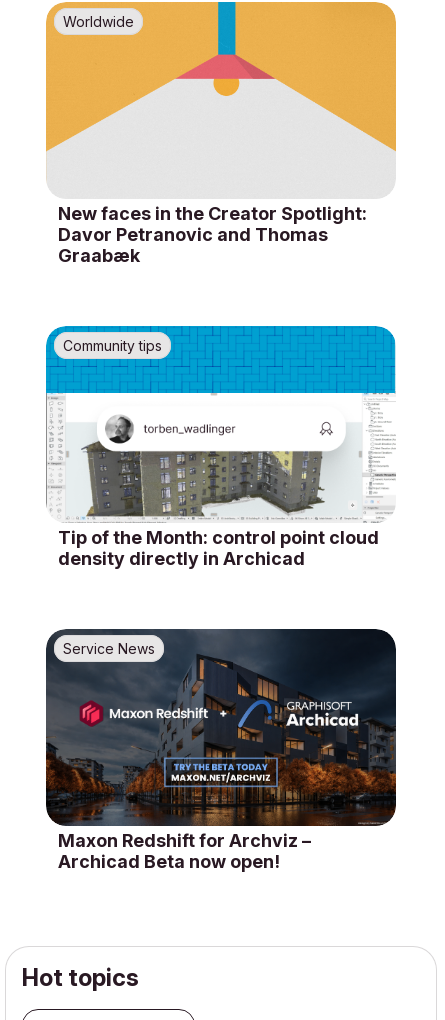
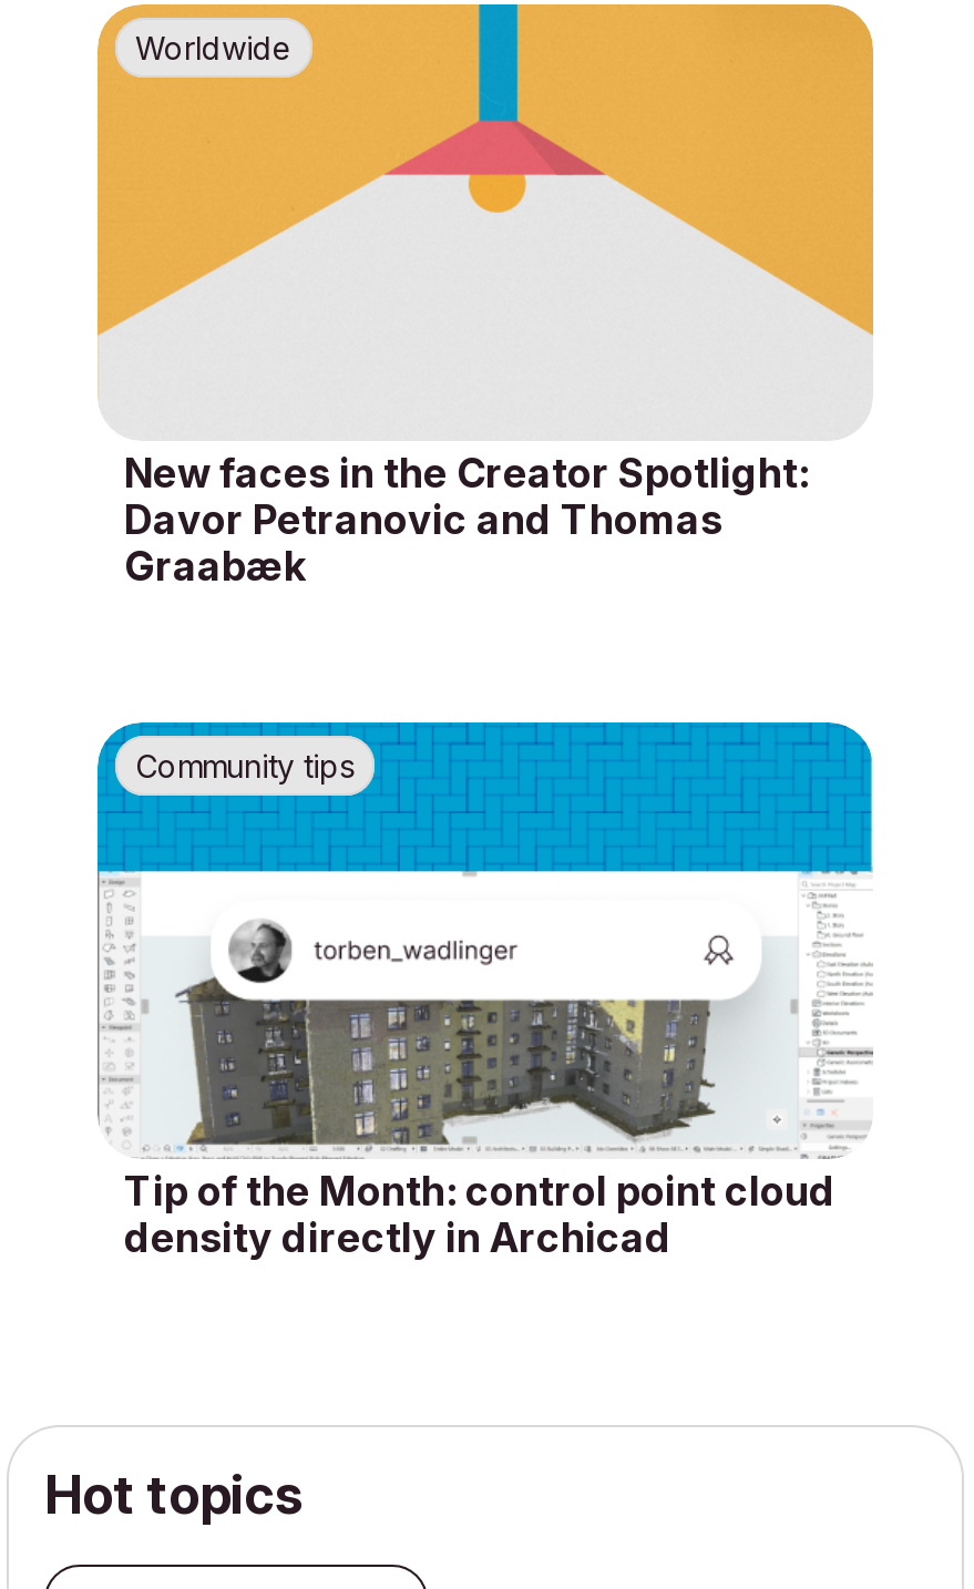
- [image]
- Service News

- Maxon Redshift for Archviz –
- Archicad Beta now open!
